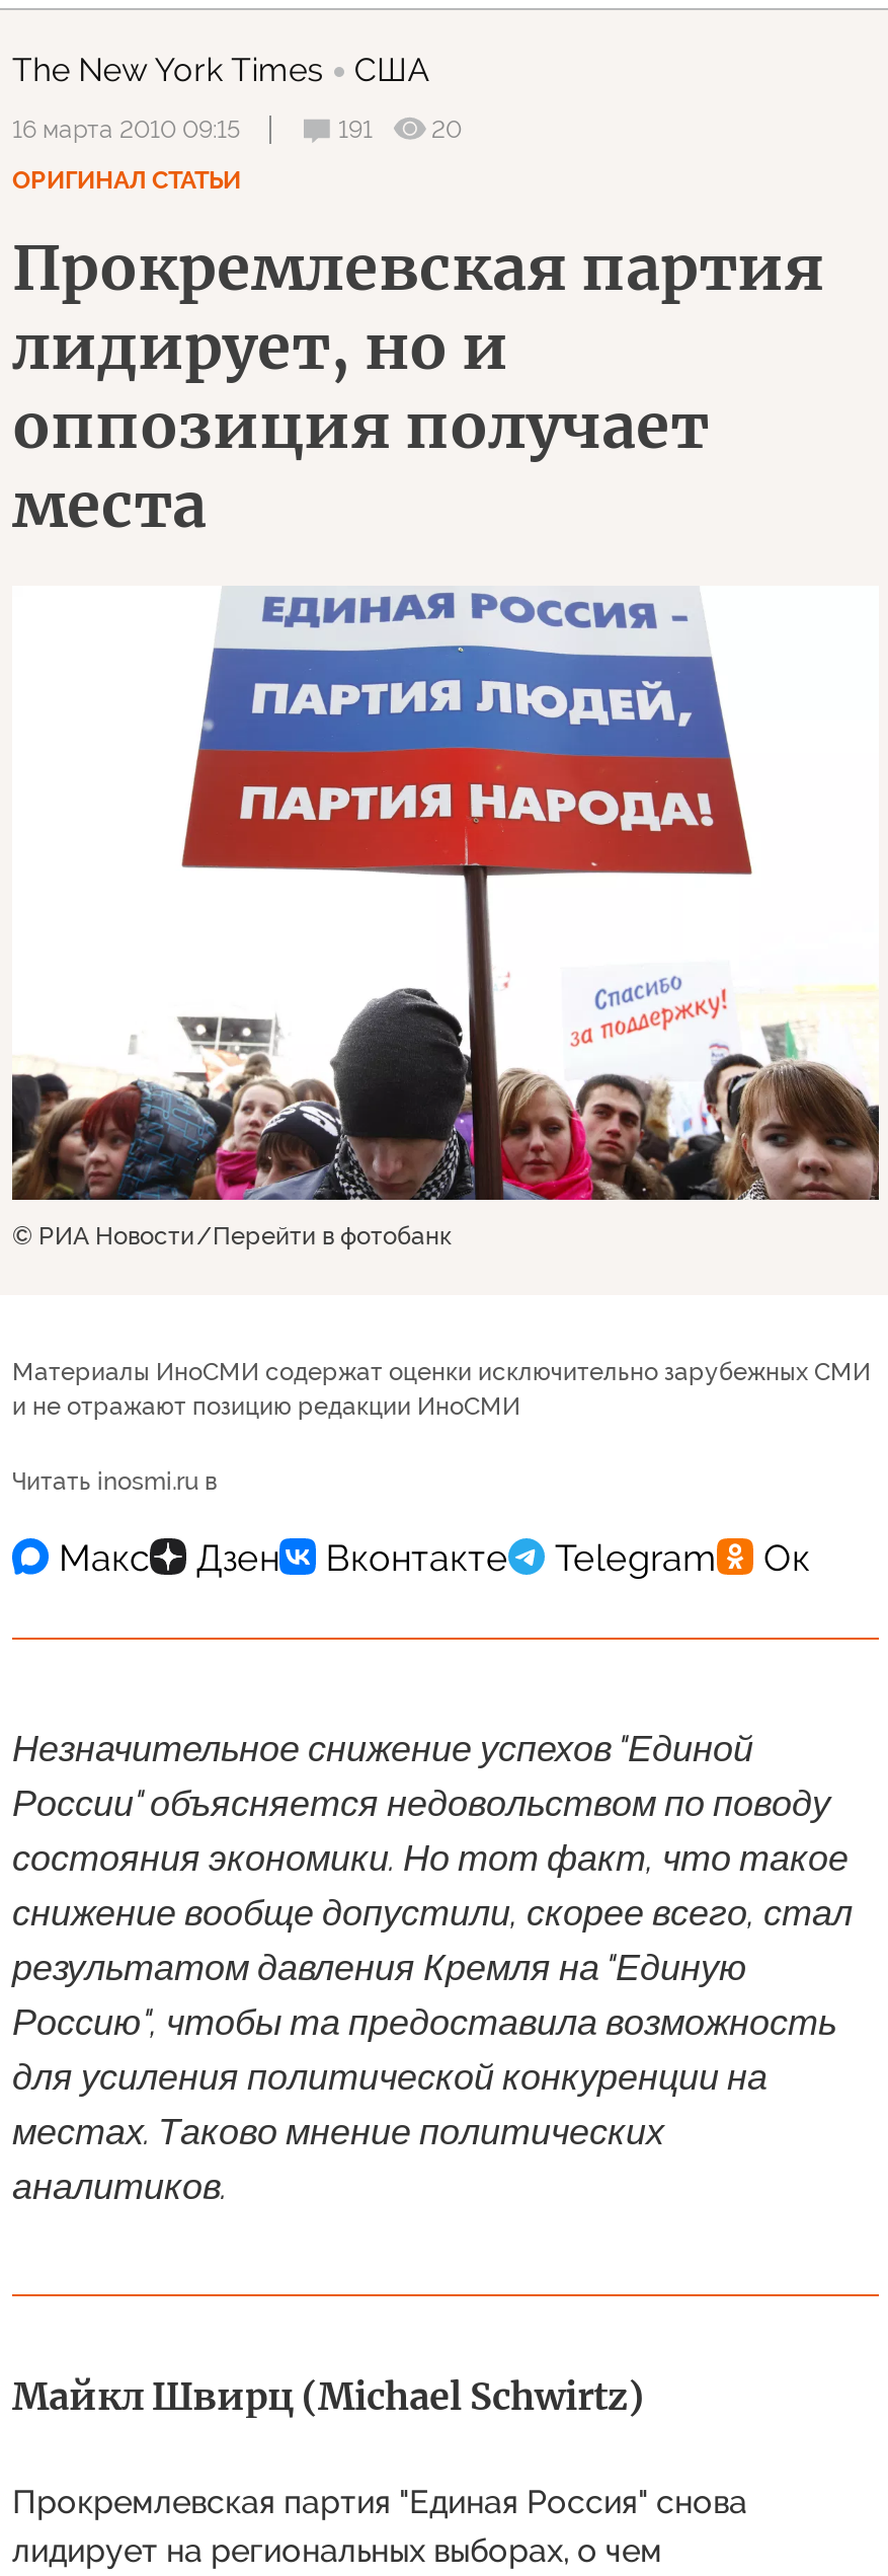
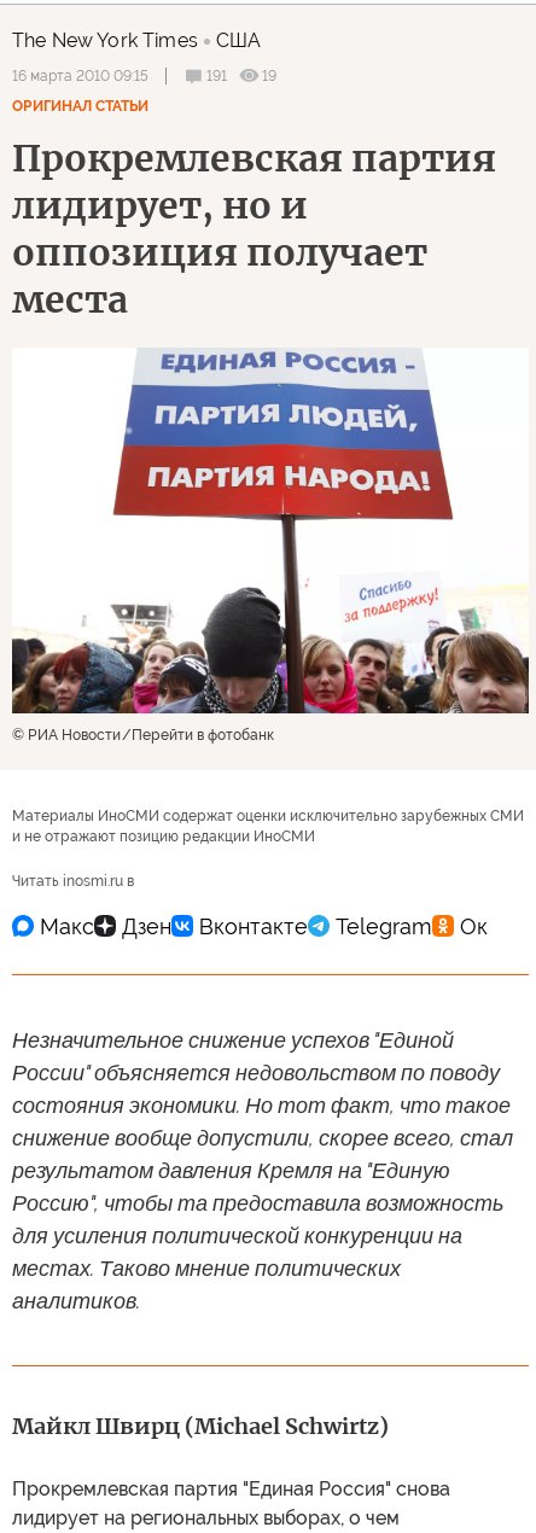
- 20
+ 19
